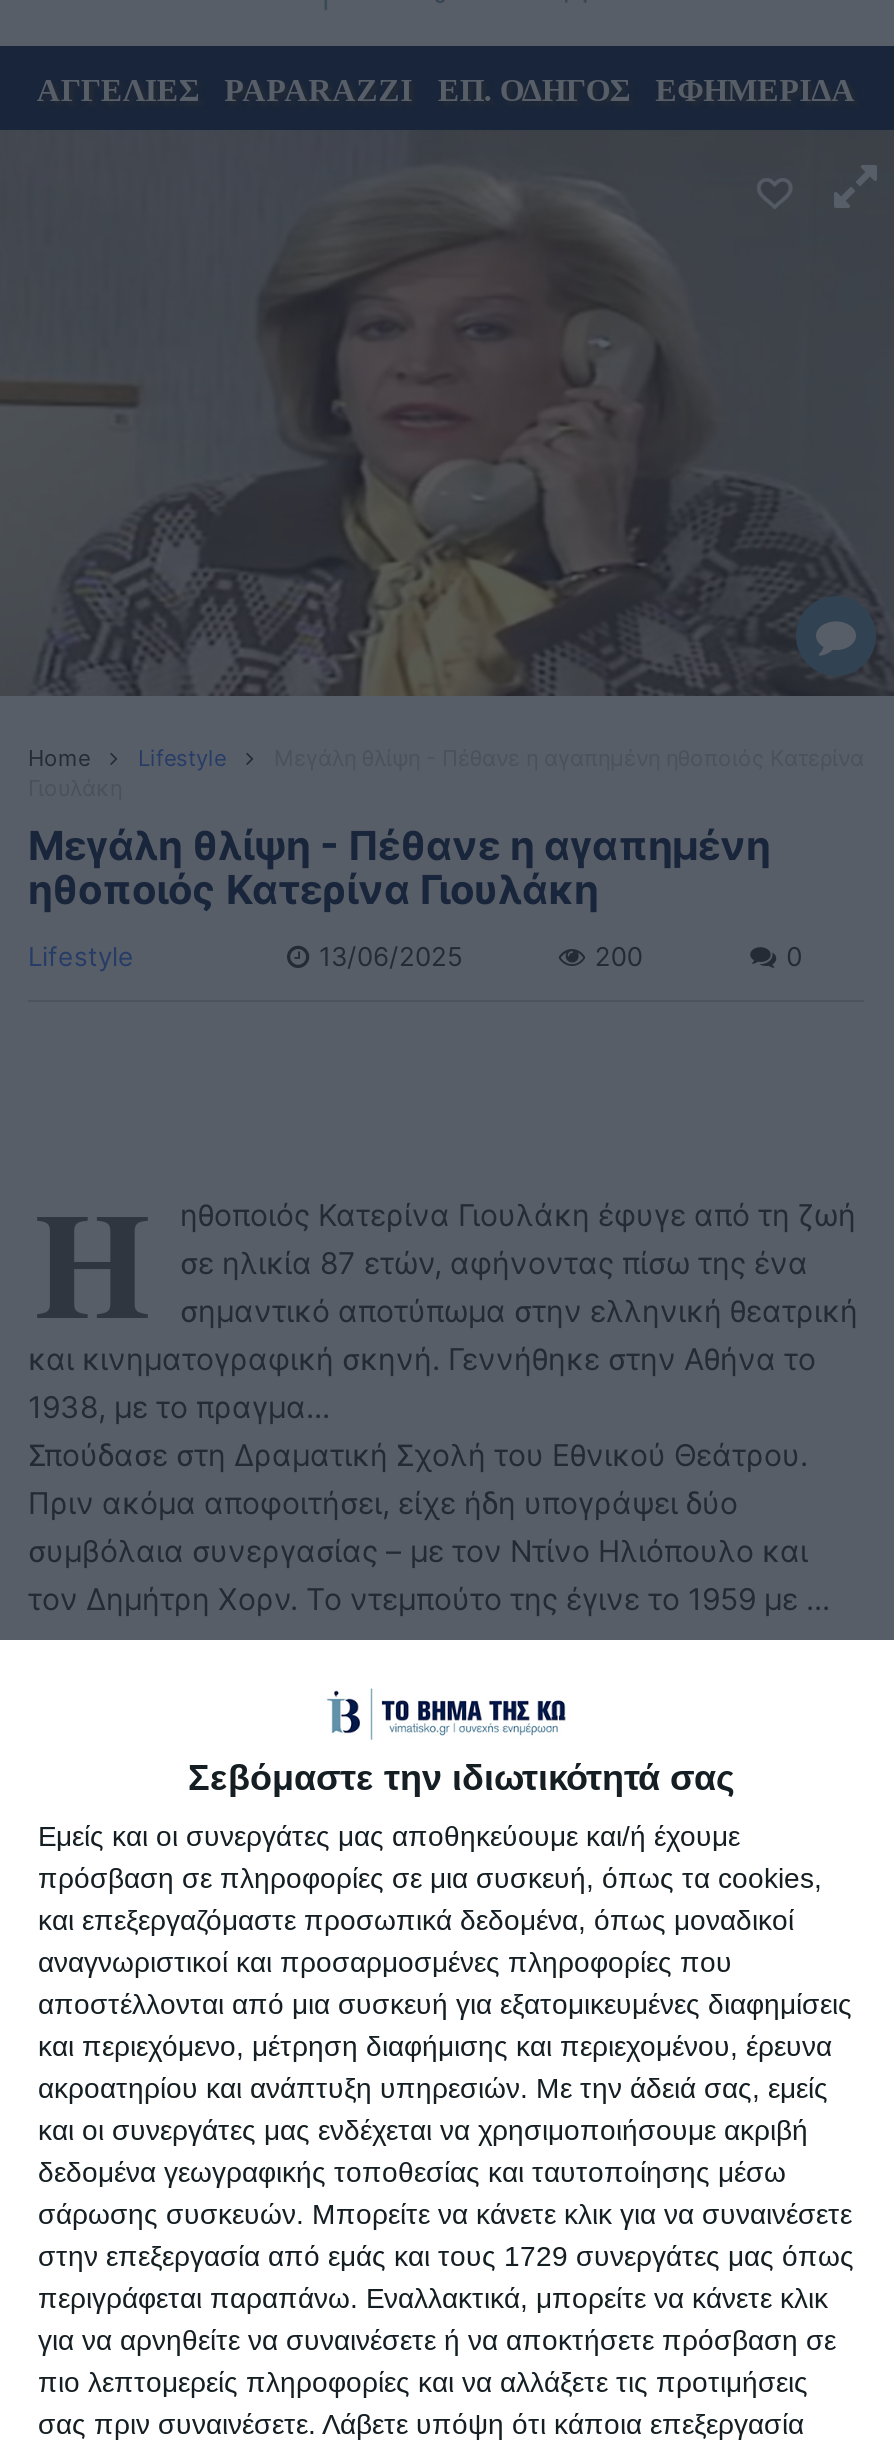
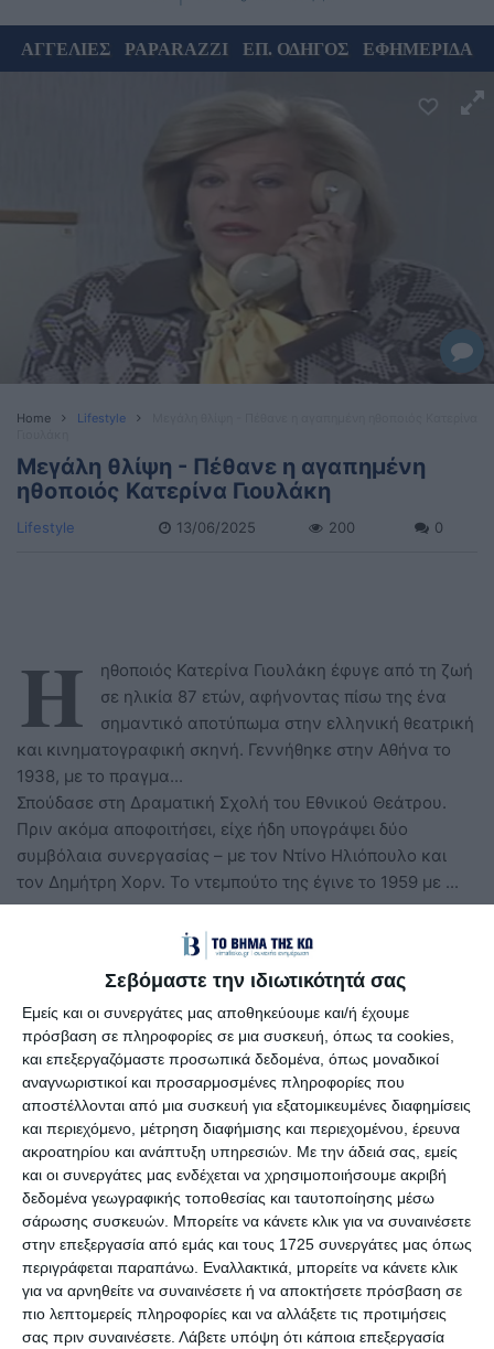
- στην επεξεργασία από εμάς και τους 1729 συνεργάτες μας όπως
+ στην επεξεργασία από εμάς και τους 1725 συνεργάτες μας όπως
